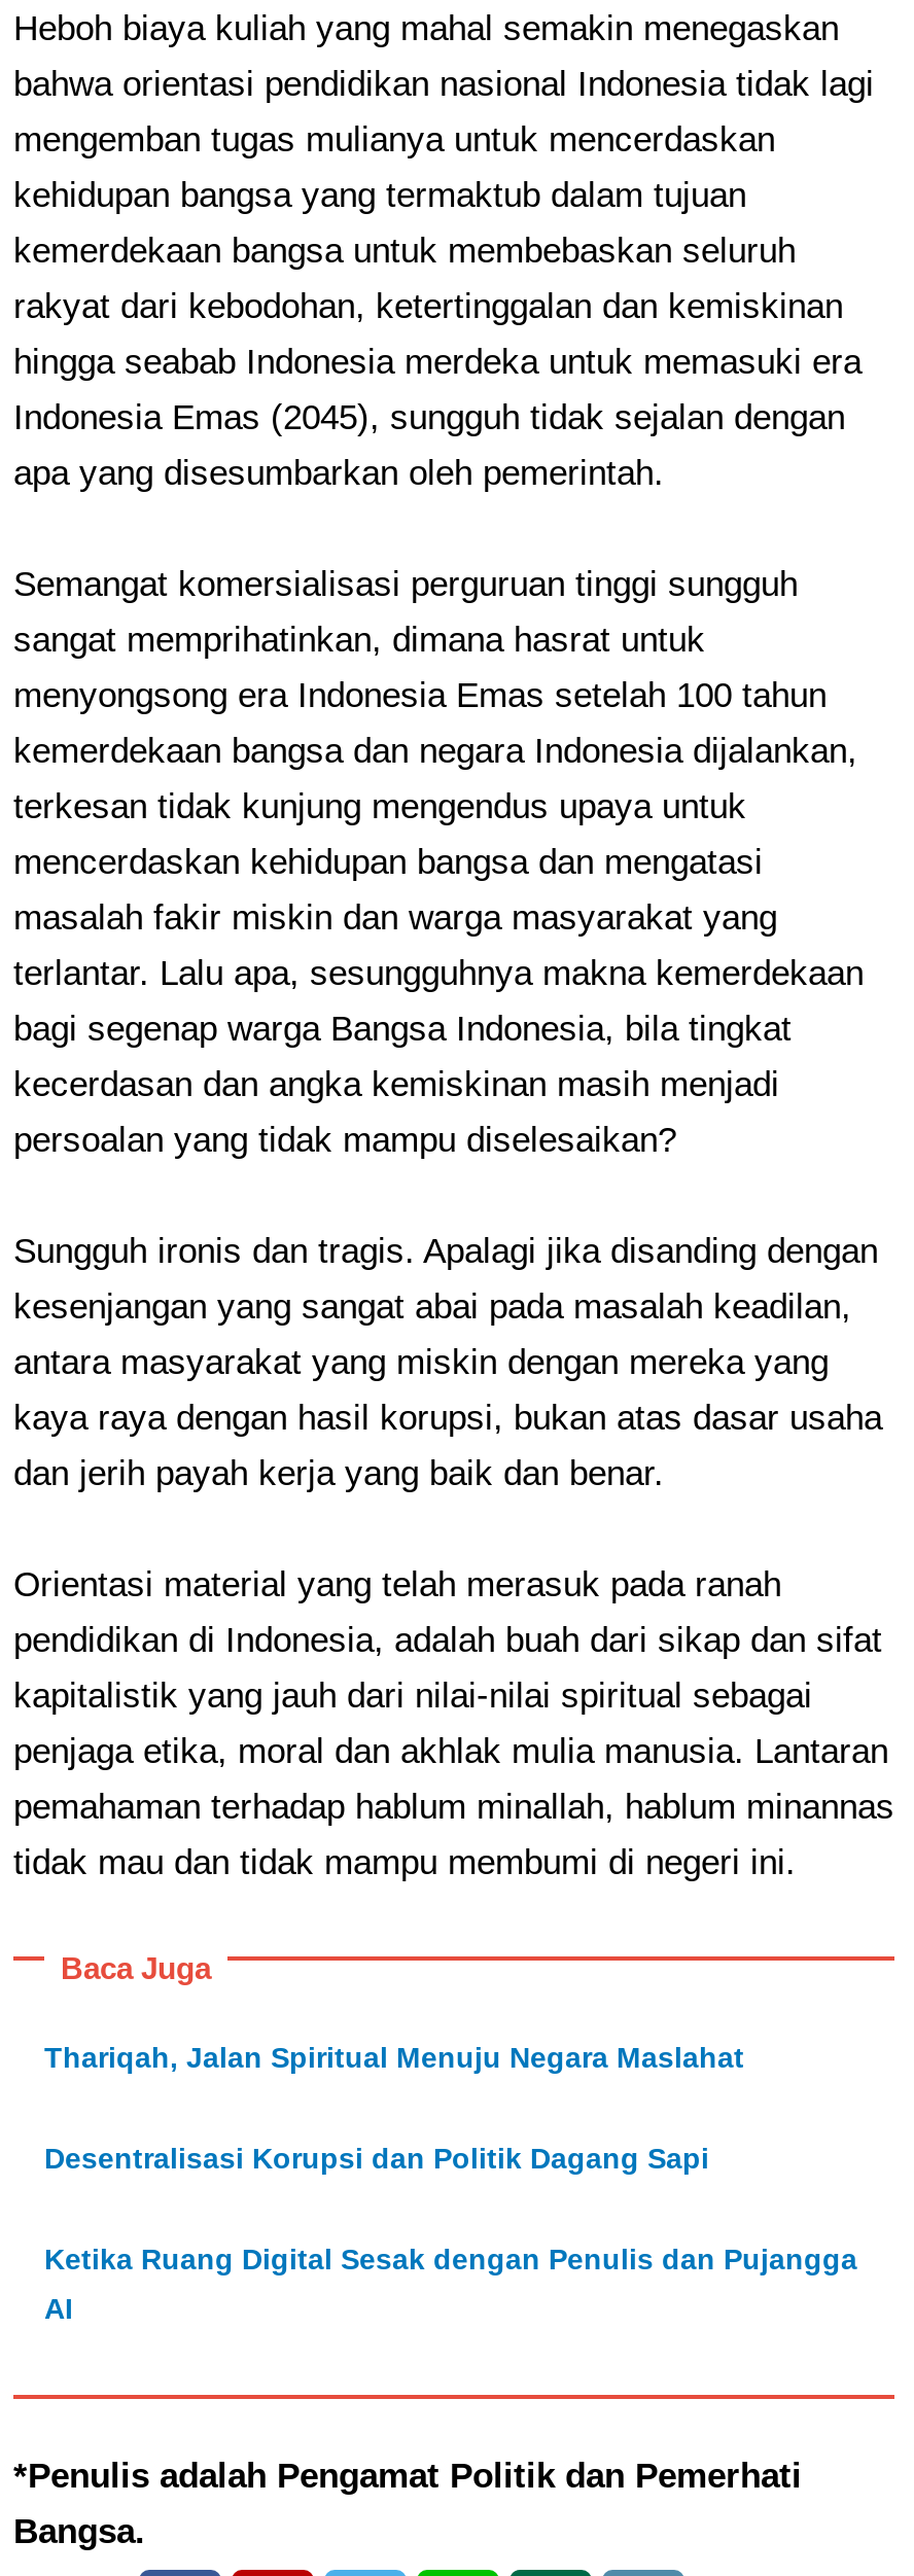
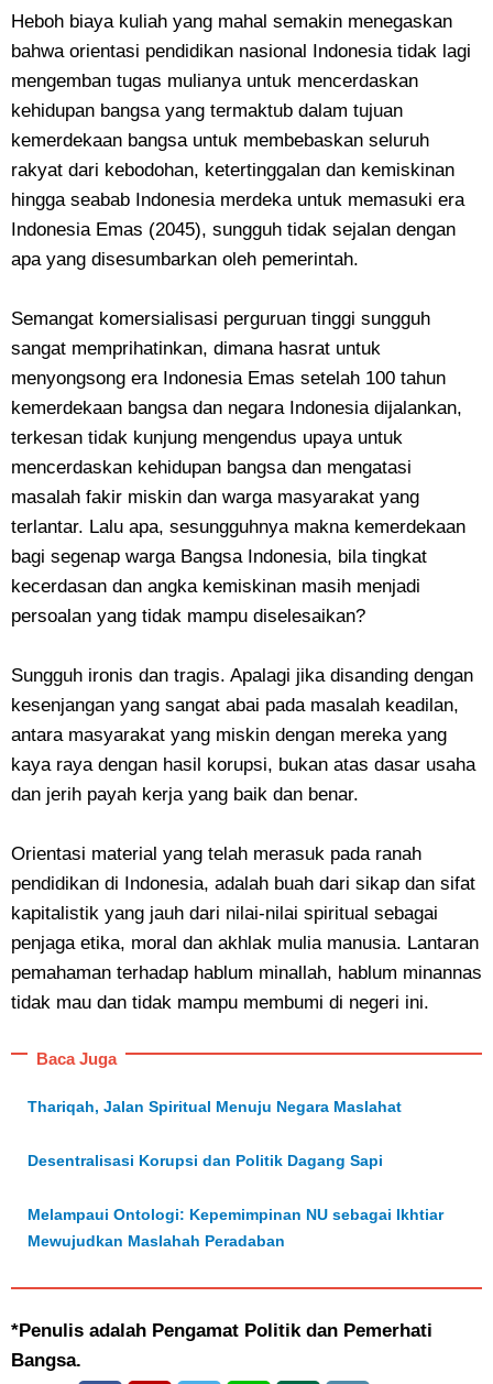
- Ketika Ruang Digital Sesak dengan Penulis dan Pujangga
+ Melampaui Ontologi: Kepemimpinan NU sebagai Ikhtiar

- AI
+ Mewujudkan Maslahah Peradaban
